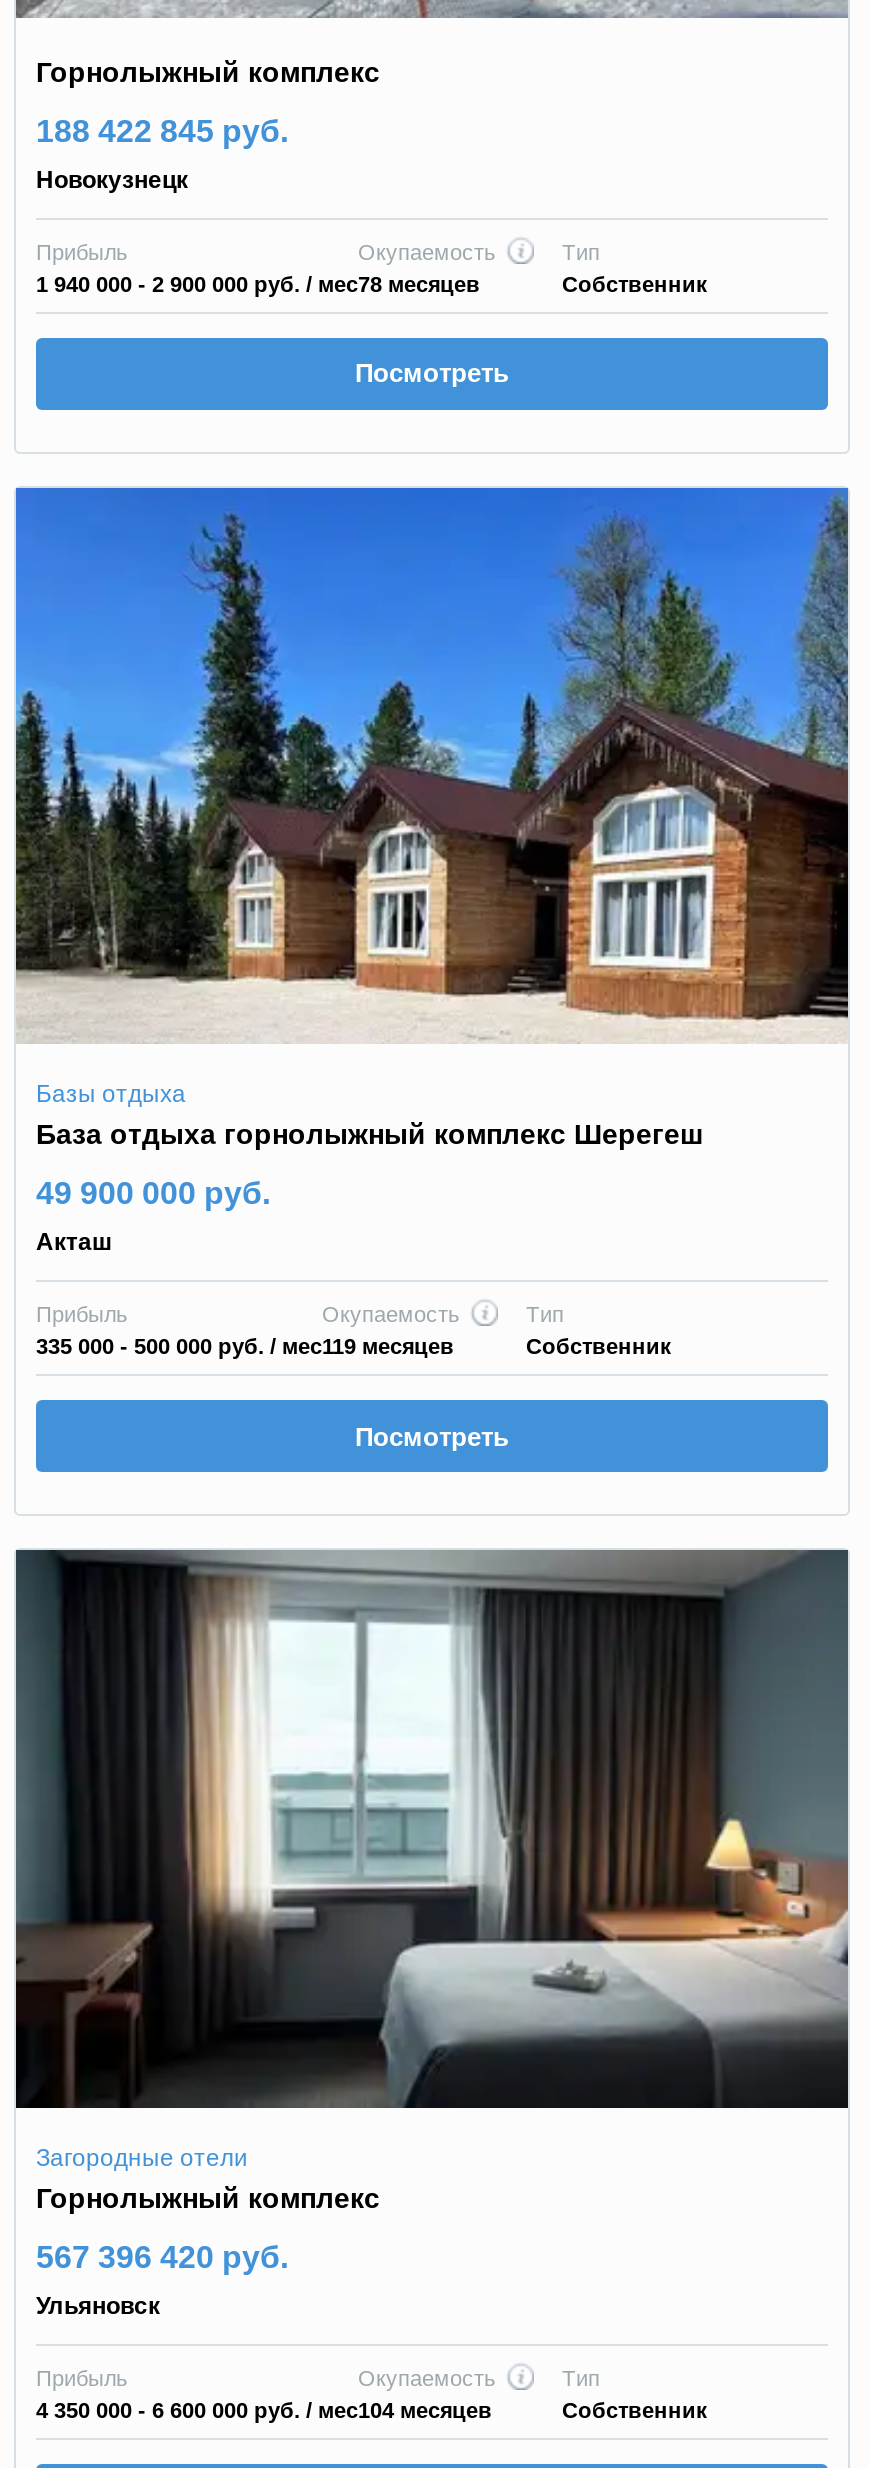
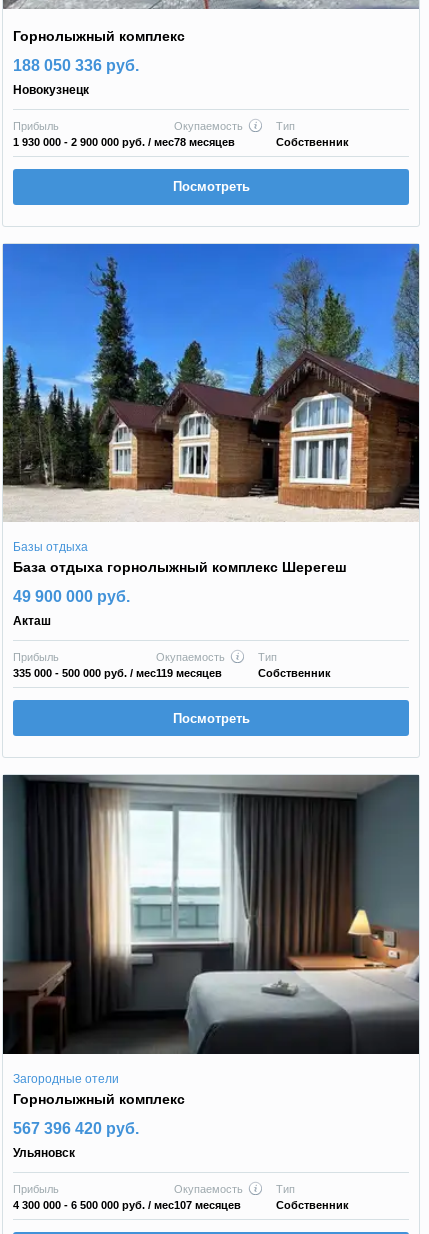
- 188 422 845 руб.
+ 188 050 336 руб.

- 1 940 000 - 2 900 000 руб. / мес 78 месяцев
+ 1 930 000 - 2 900 000 руб. / мес 78 месяцев

- 4 350 000 - 6 600 000 руб. / мес
+ 4 300 000 - 6 500 000 руб. / мес

- 104 месяцев
+ 107 месяцев
